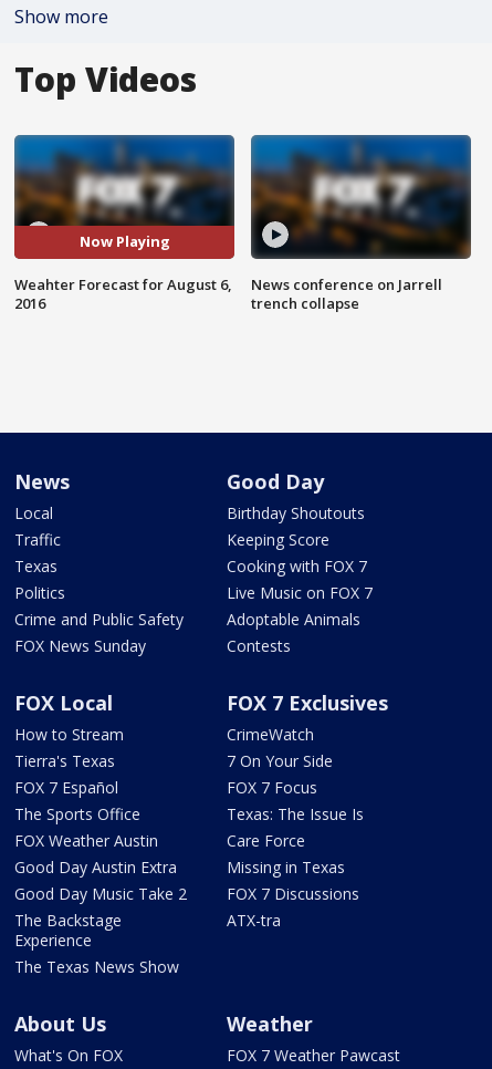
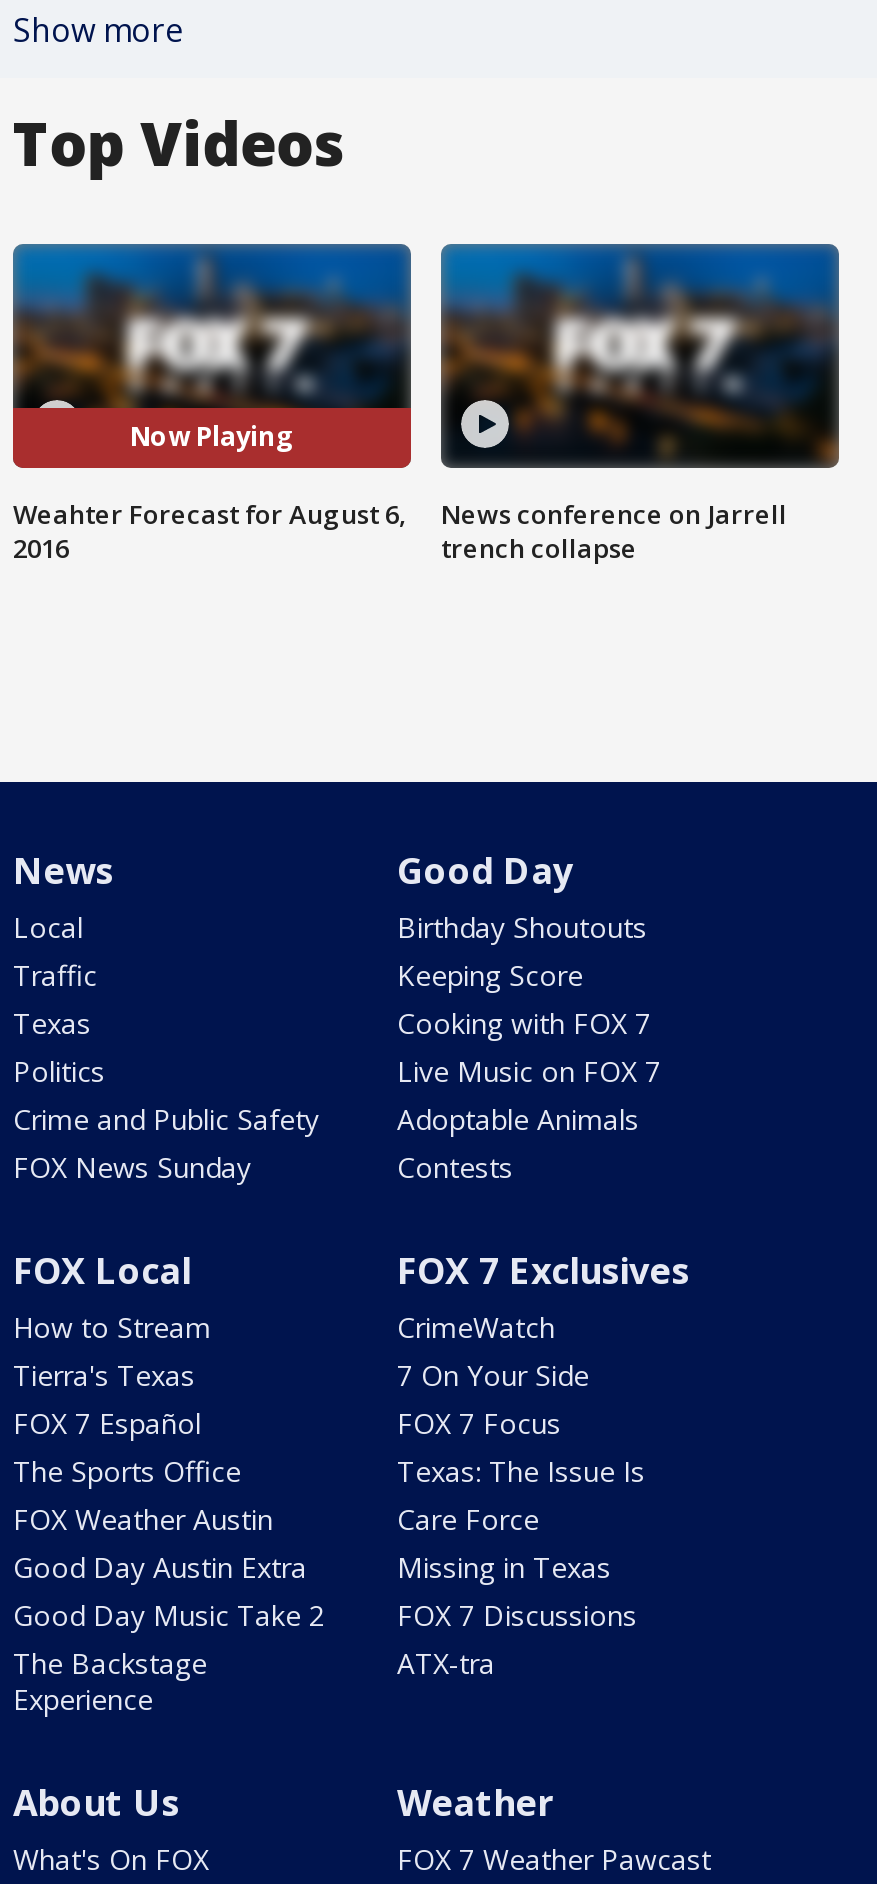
- The Texas News Show
